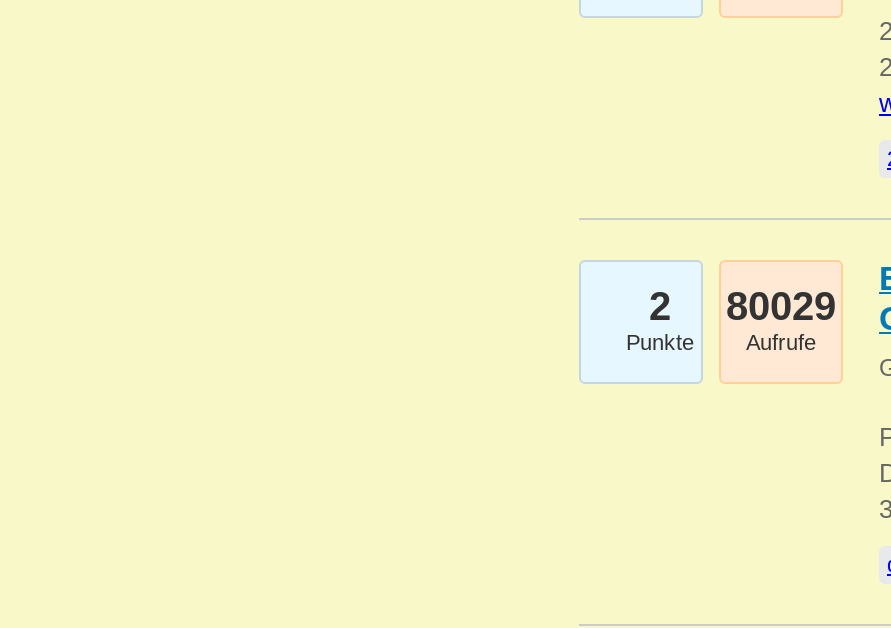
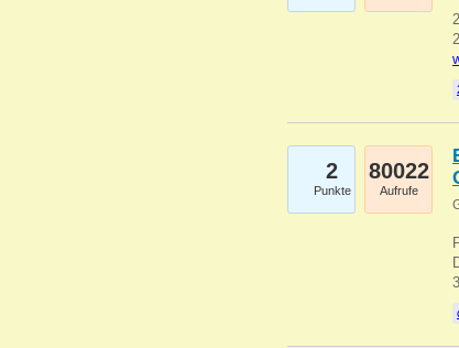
- 80029
+ 80022
